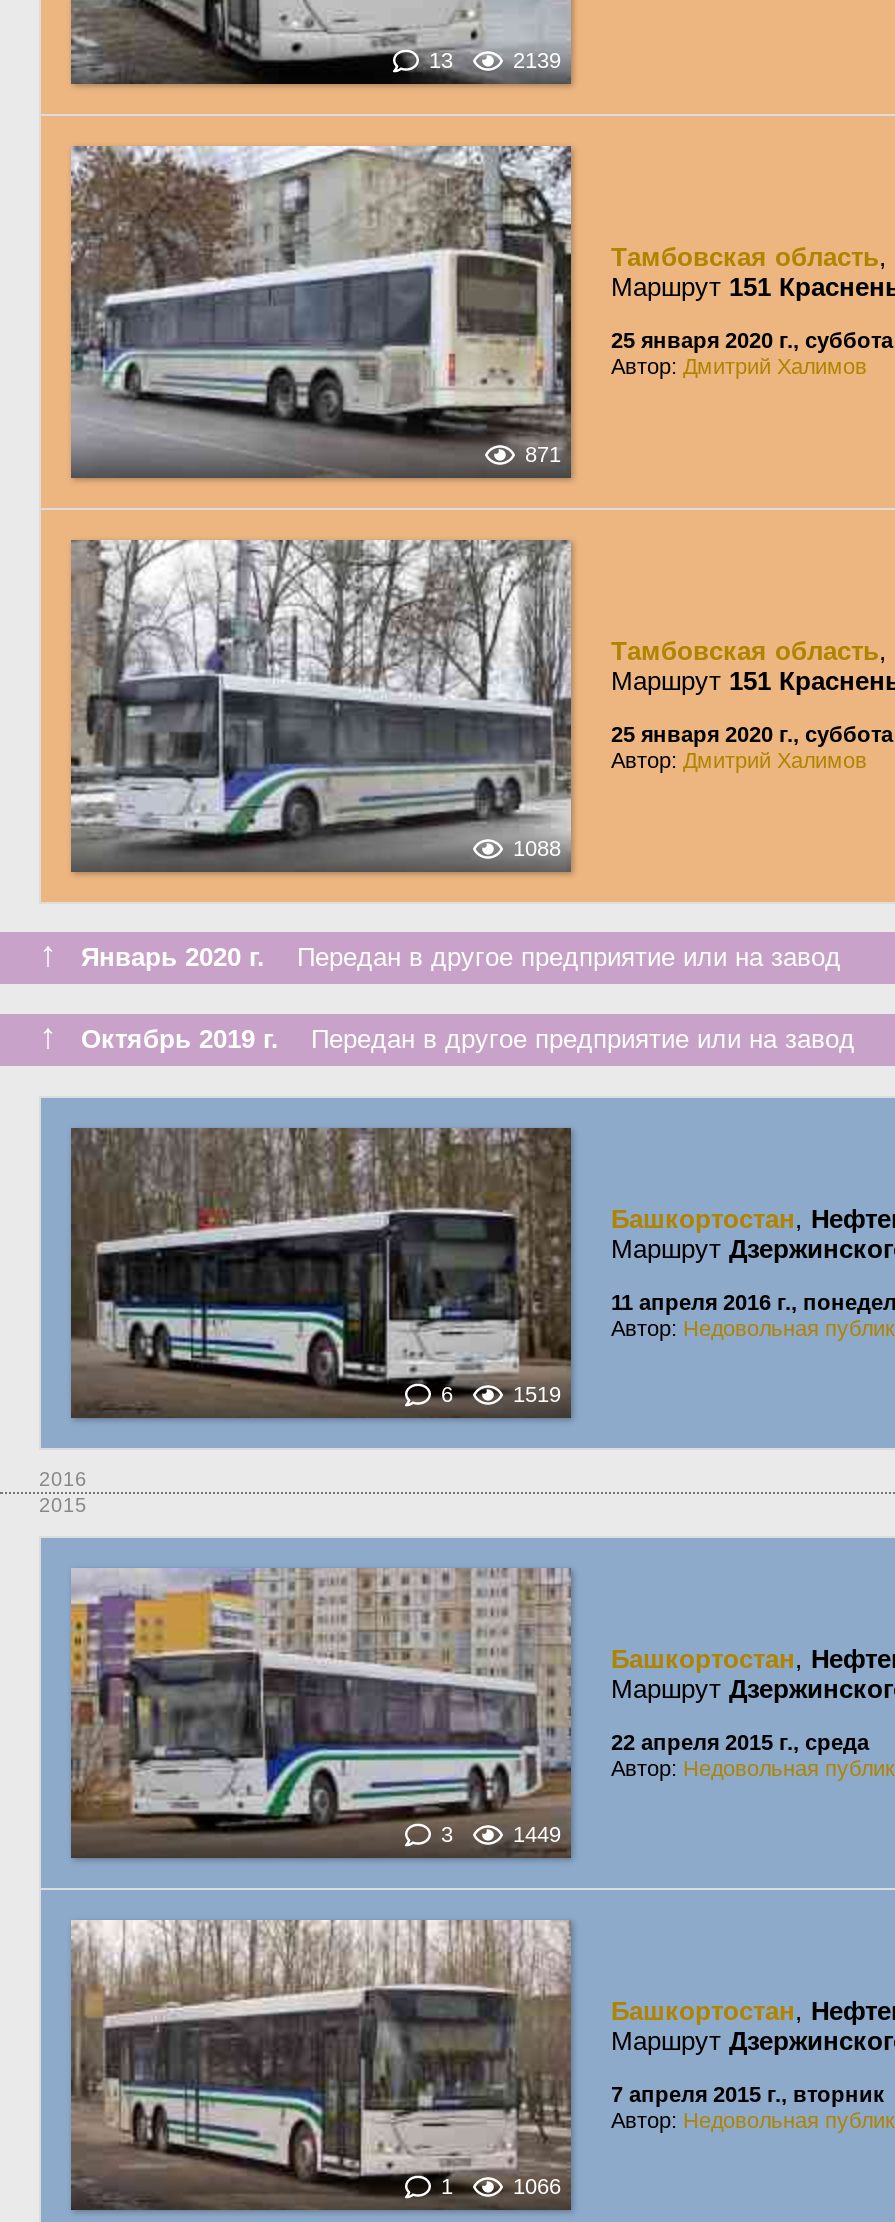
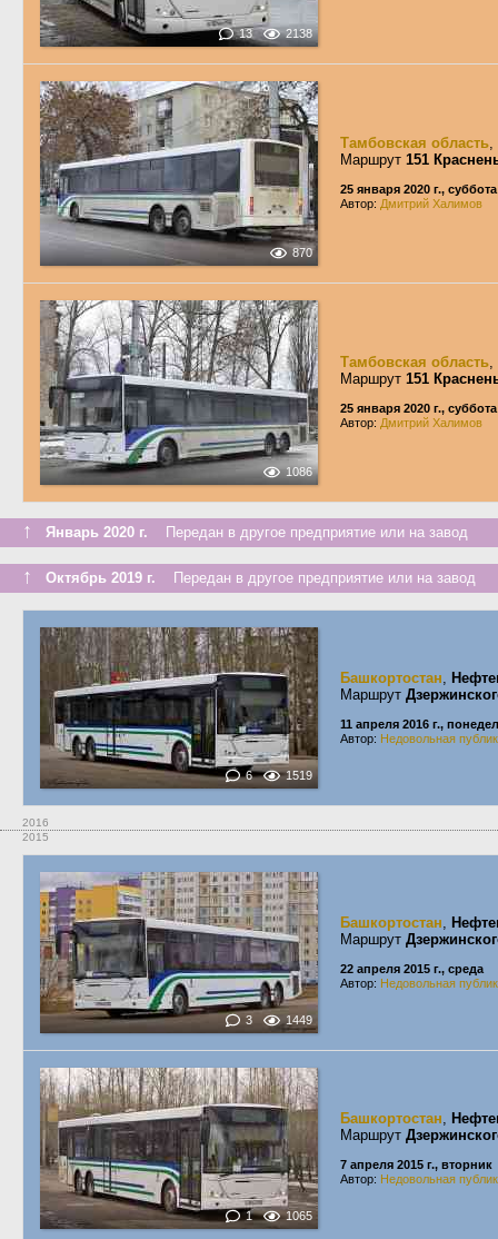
- 2139
+ 2138

- 871
+ 870

- 1088
+ 1086

- 1066
+ 1065
